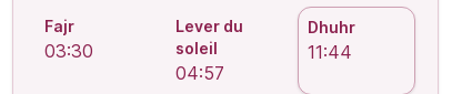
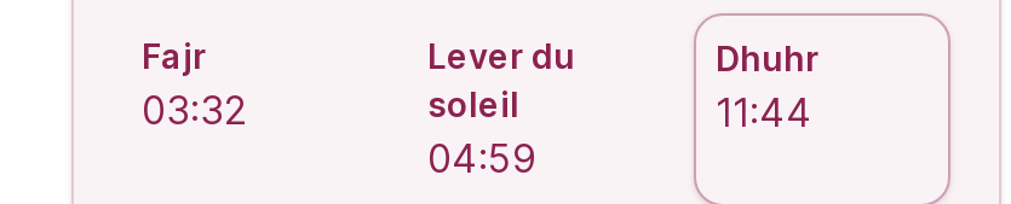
- 03:30
+ 03:32

- 04:57
+ 04:59
